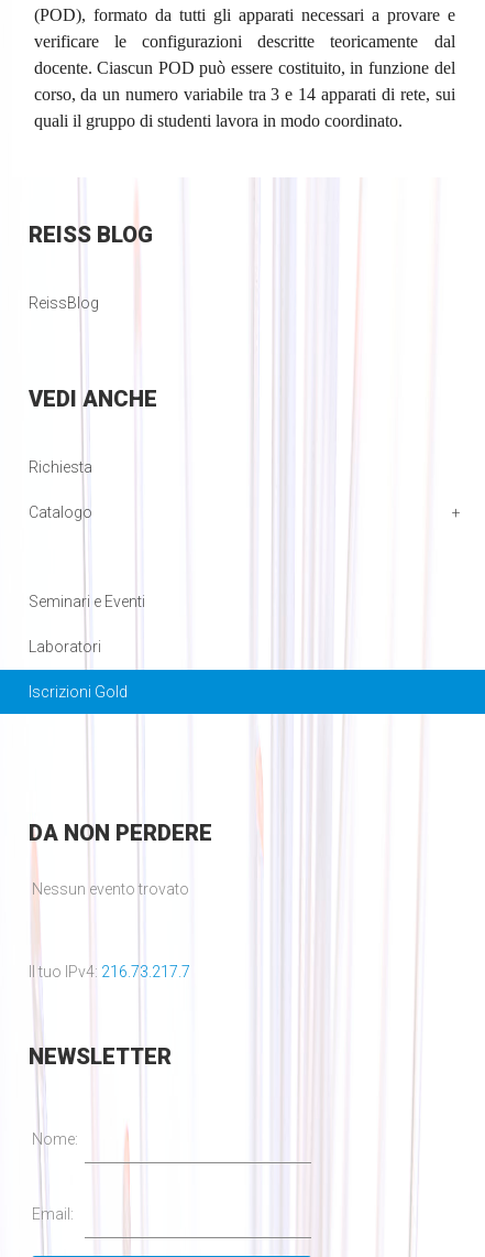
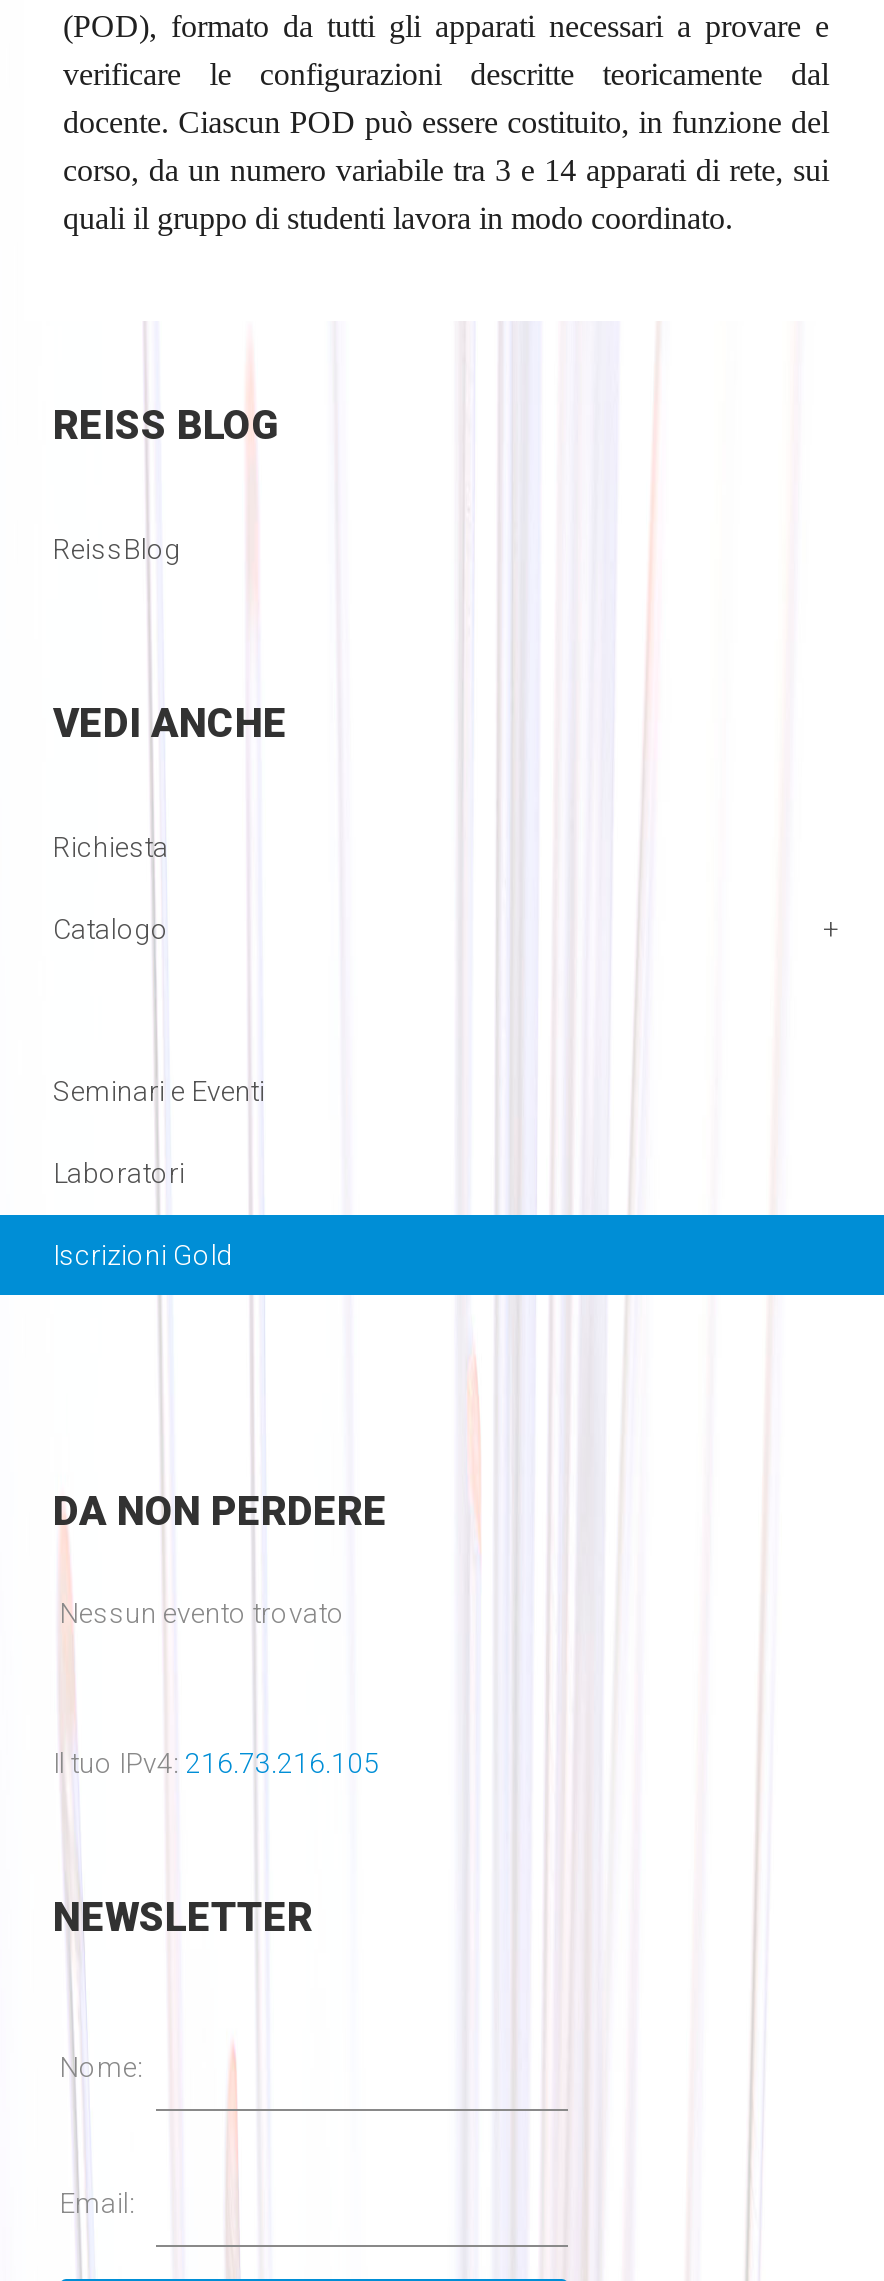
- Il tuo IPv4: 216.73.217.7
+ Il tuo IPv4: 216.73.216.105
